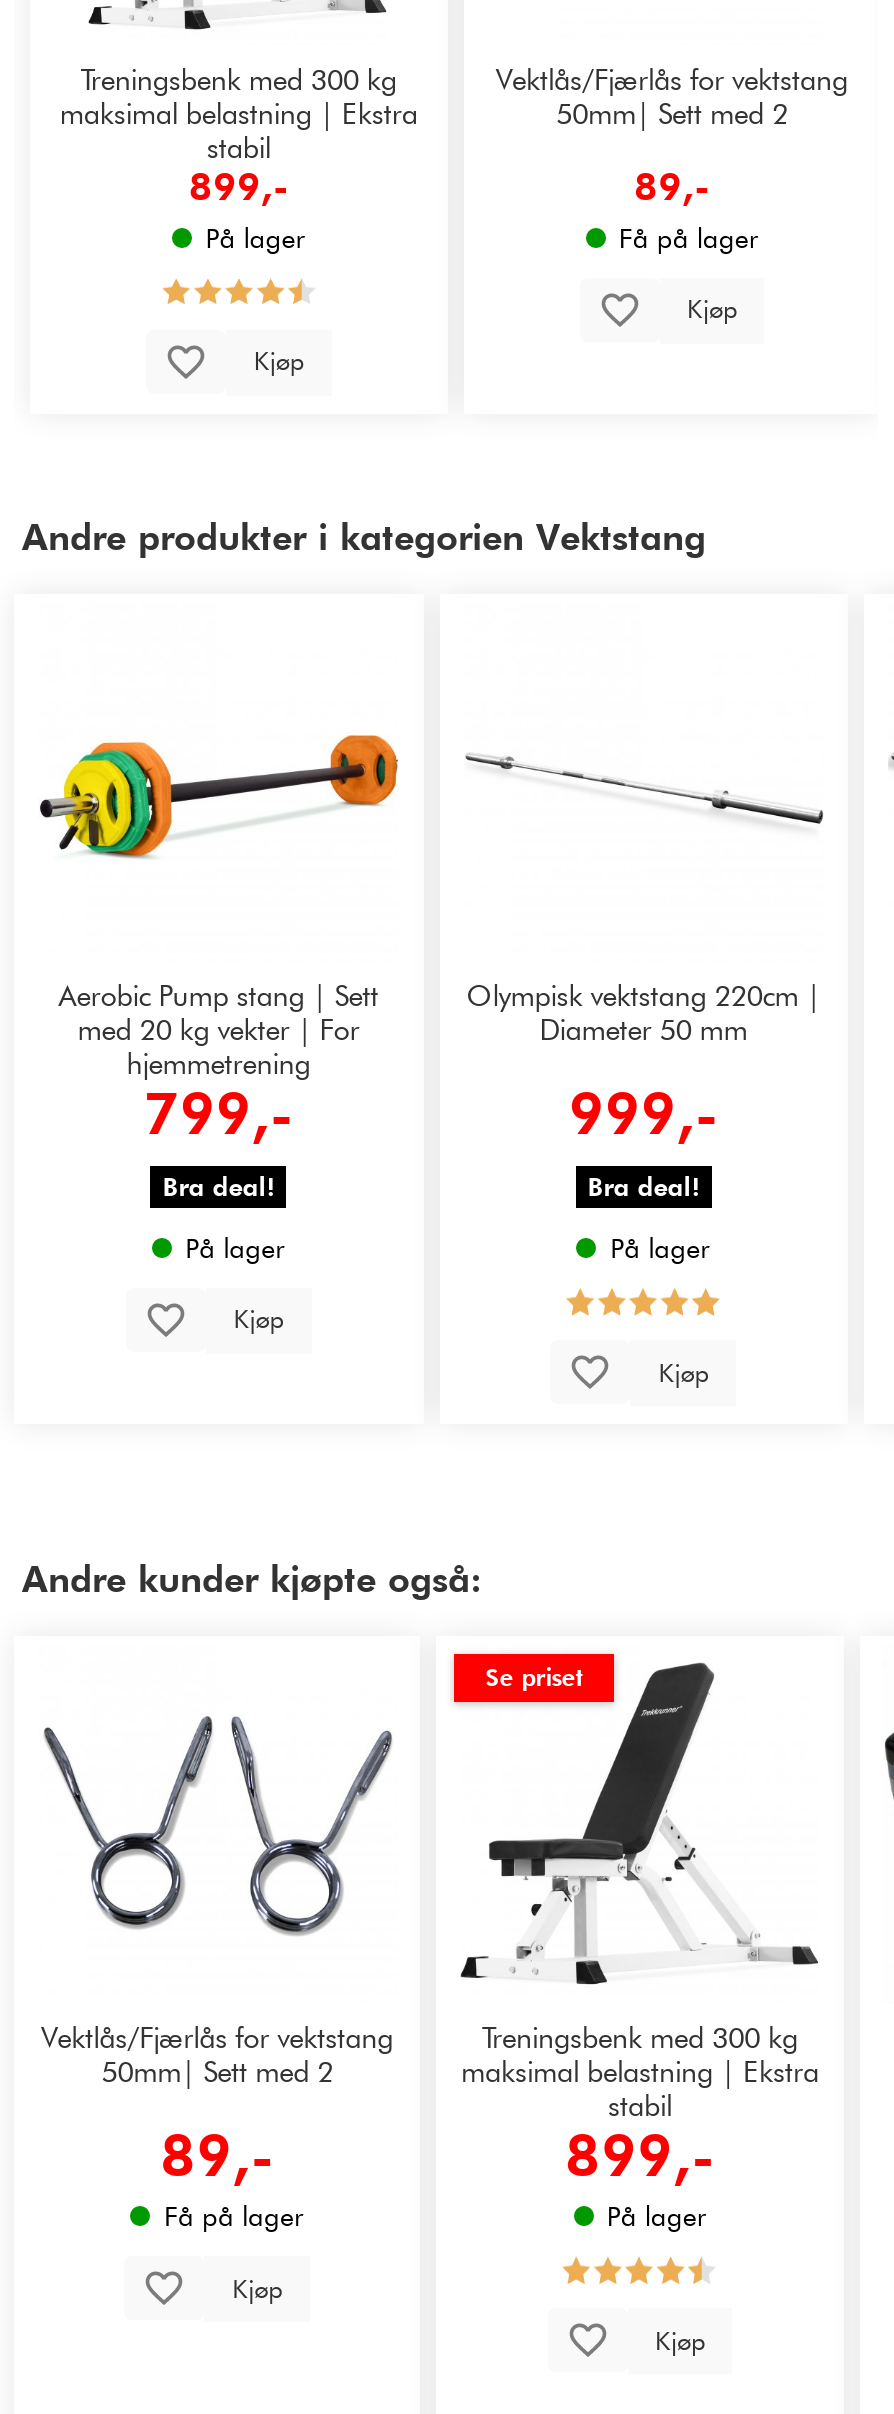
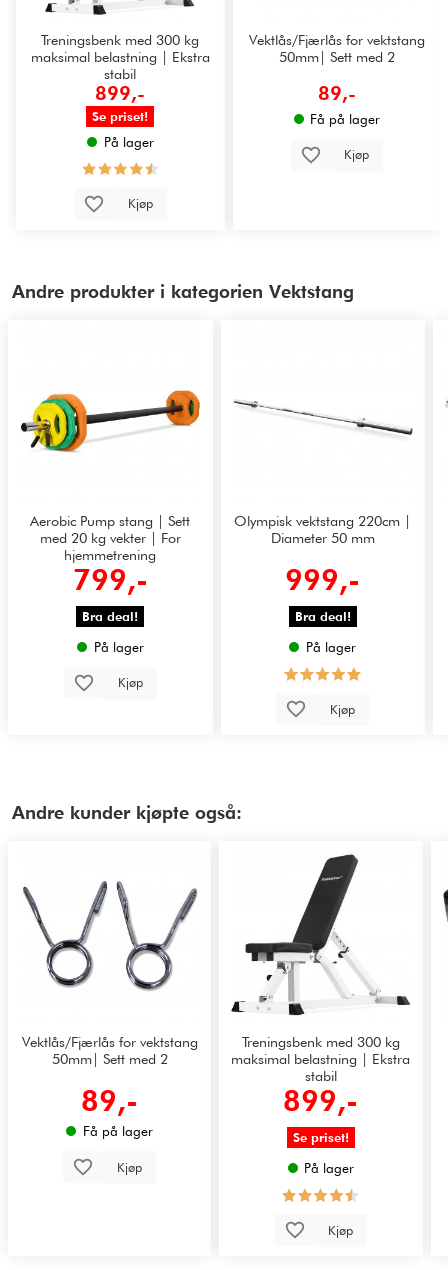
+ Se priset!

- Se priset

+ Se priset!
